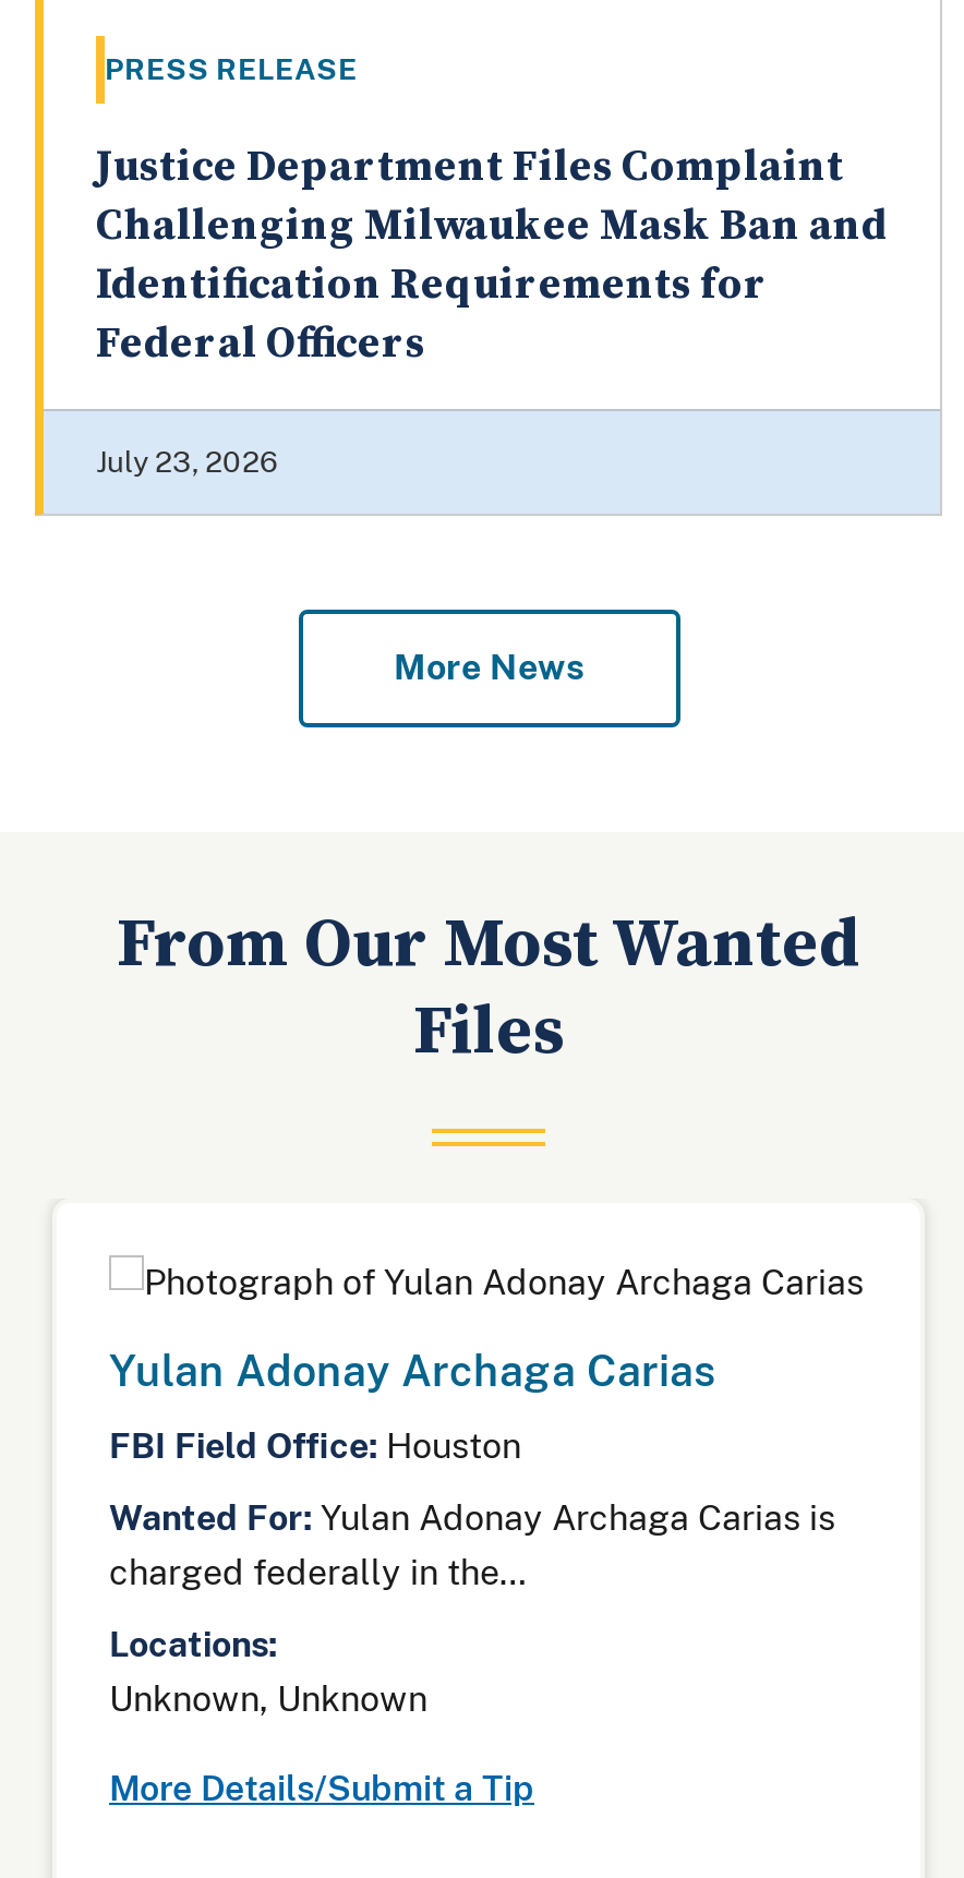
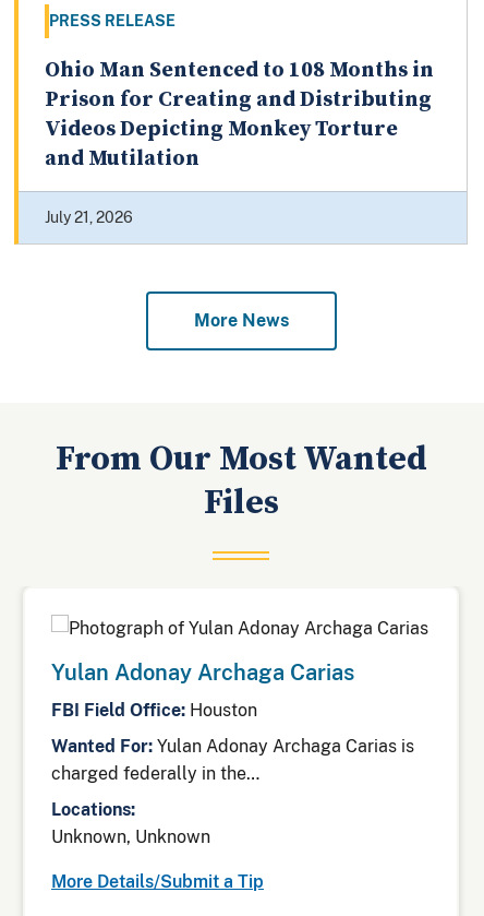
- Justice Department Files Complaint
- Challenging Milwaukee Mask Ban and
- Identification Requirements for
- Federal Officers
+ Ohio Man Sentenced to 108 Months in
+ Prison for Creating and Distributing
+ Videos Depicting Monkey Torture
+ and Mutilation

- July 23, 2026
+ July 21, 2026
